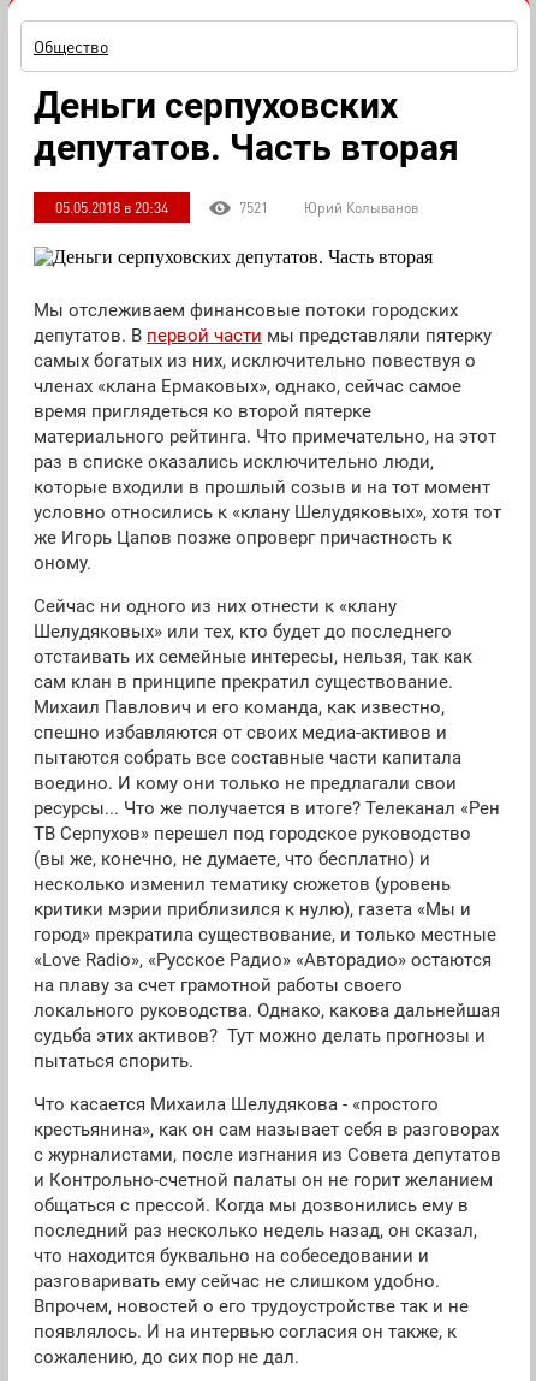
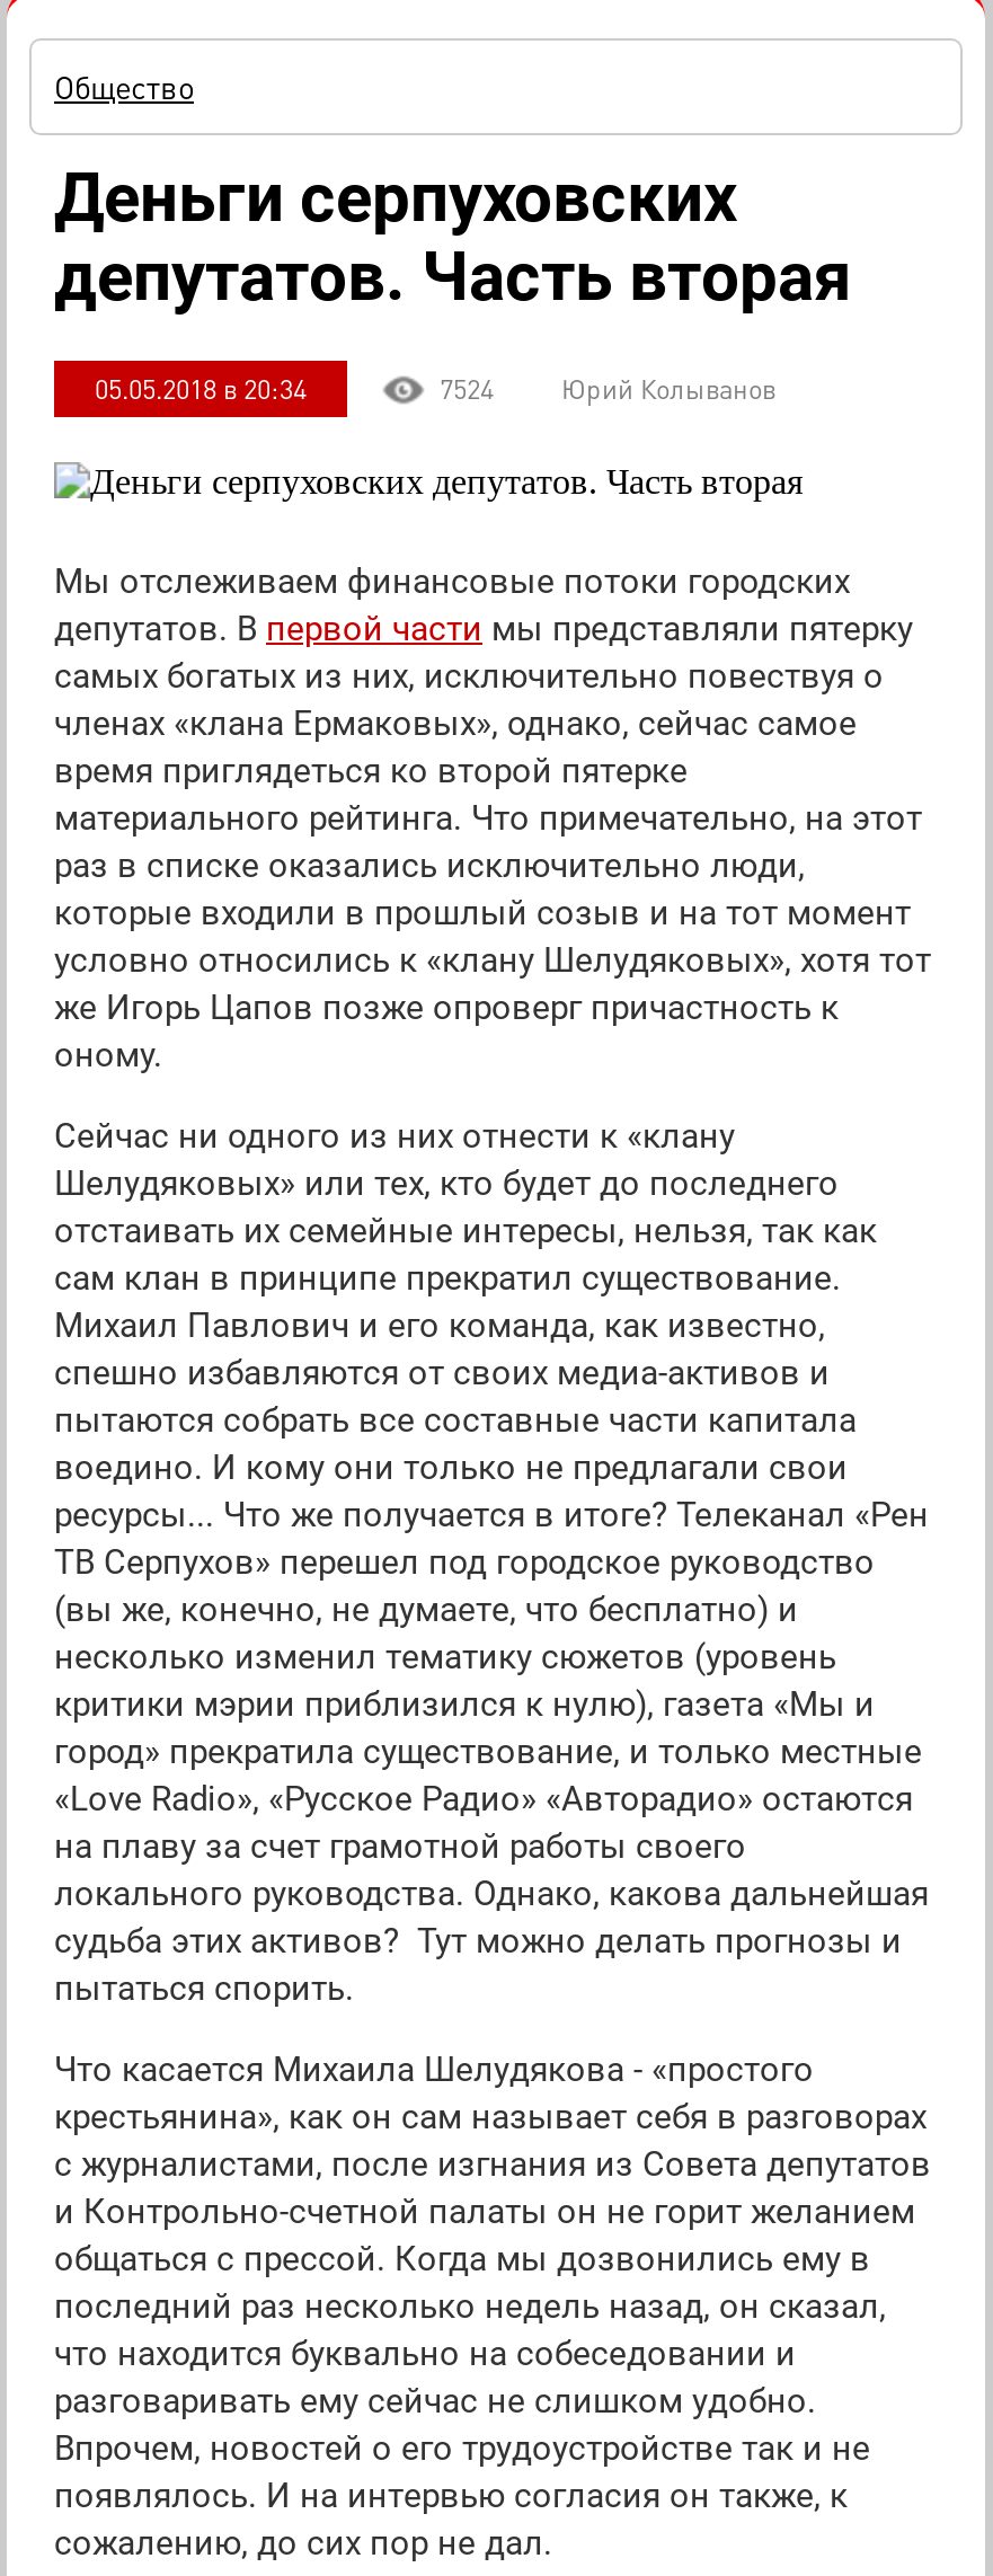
- 7521 Юрий Колыванов
+ 7524 Юрий Колыванов
